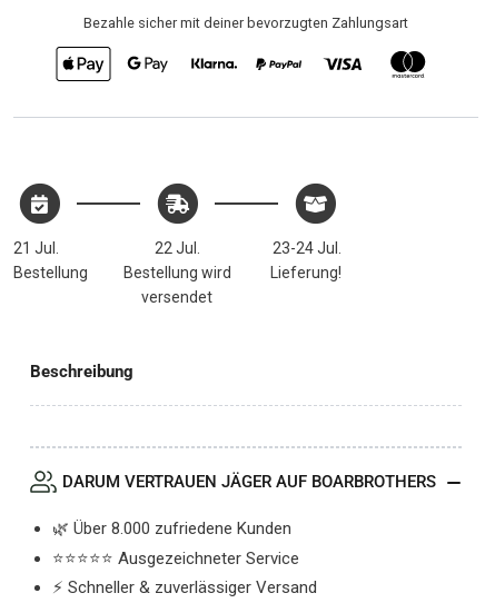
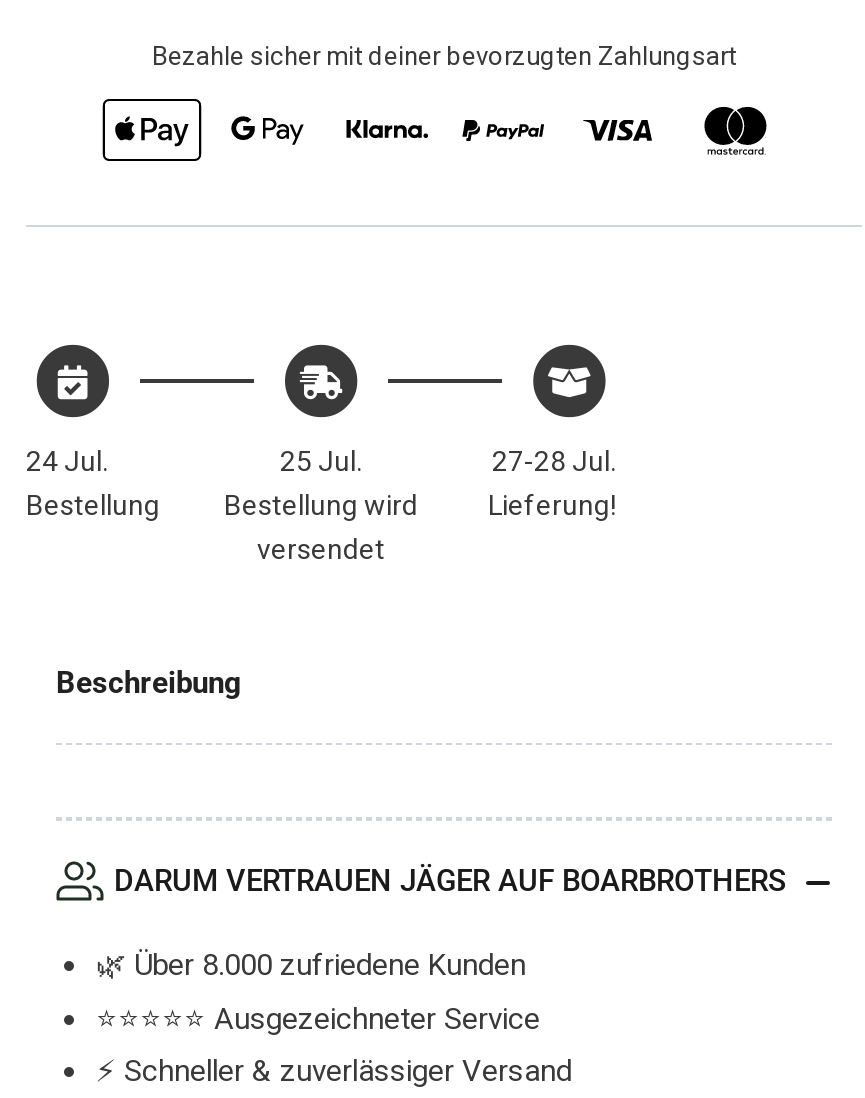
- 21 Jul.
+ 24 Jul.

- 22 Jul.
+ 25 Jul.

- 23-24 Jul.
+ 27-28 Jul.
